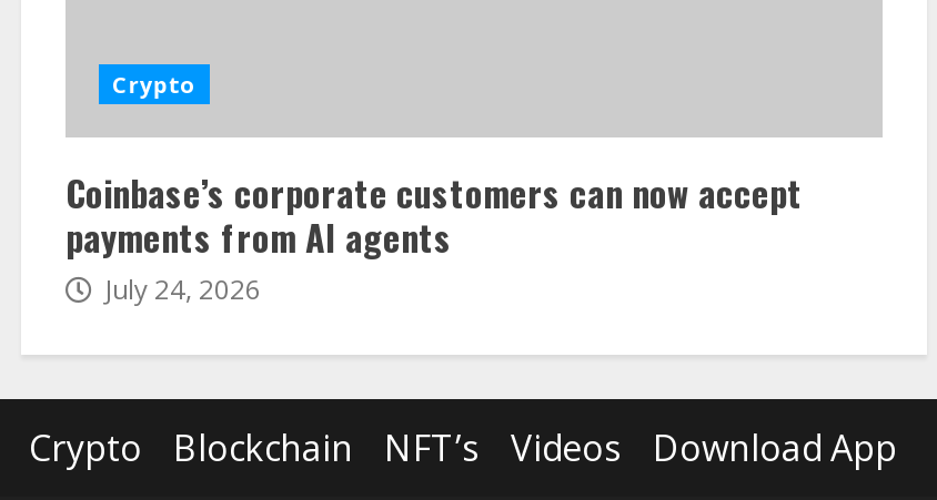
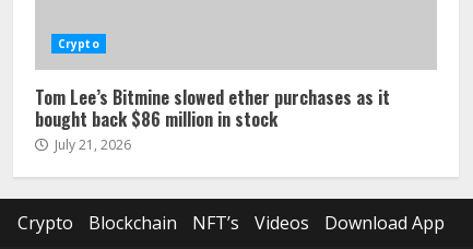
- Coinbase’s corporate customers can now accept
- payments from AI agents
- July 24, 2026
+ Tom Lee’s Bitmine slowed ether purchases as it
+ bought back $86 million in stock
+ July 21, 2026
